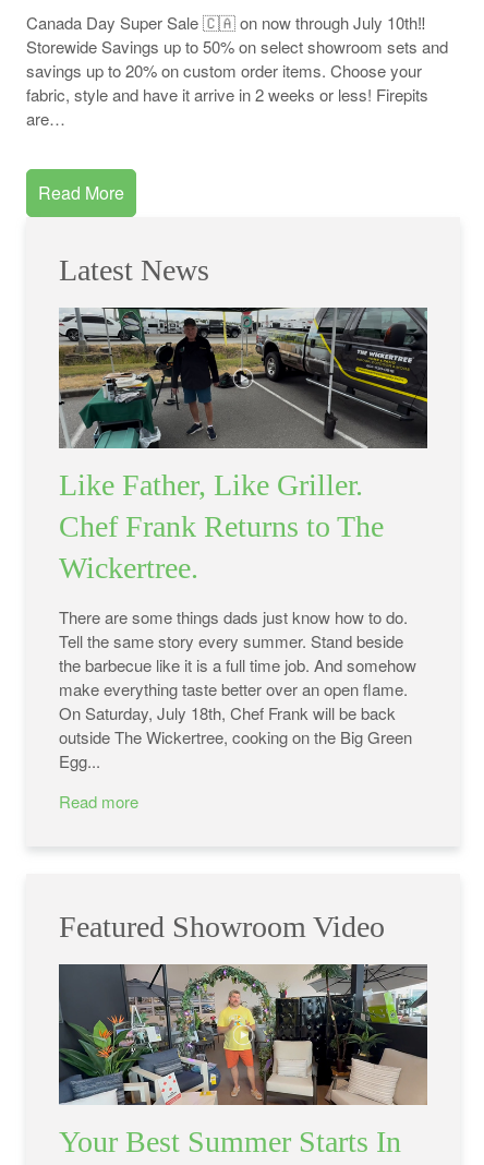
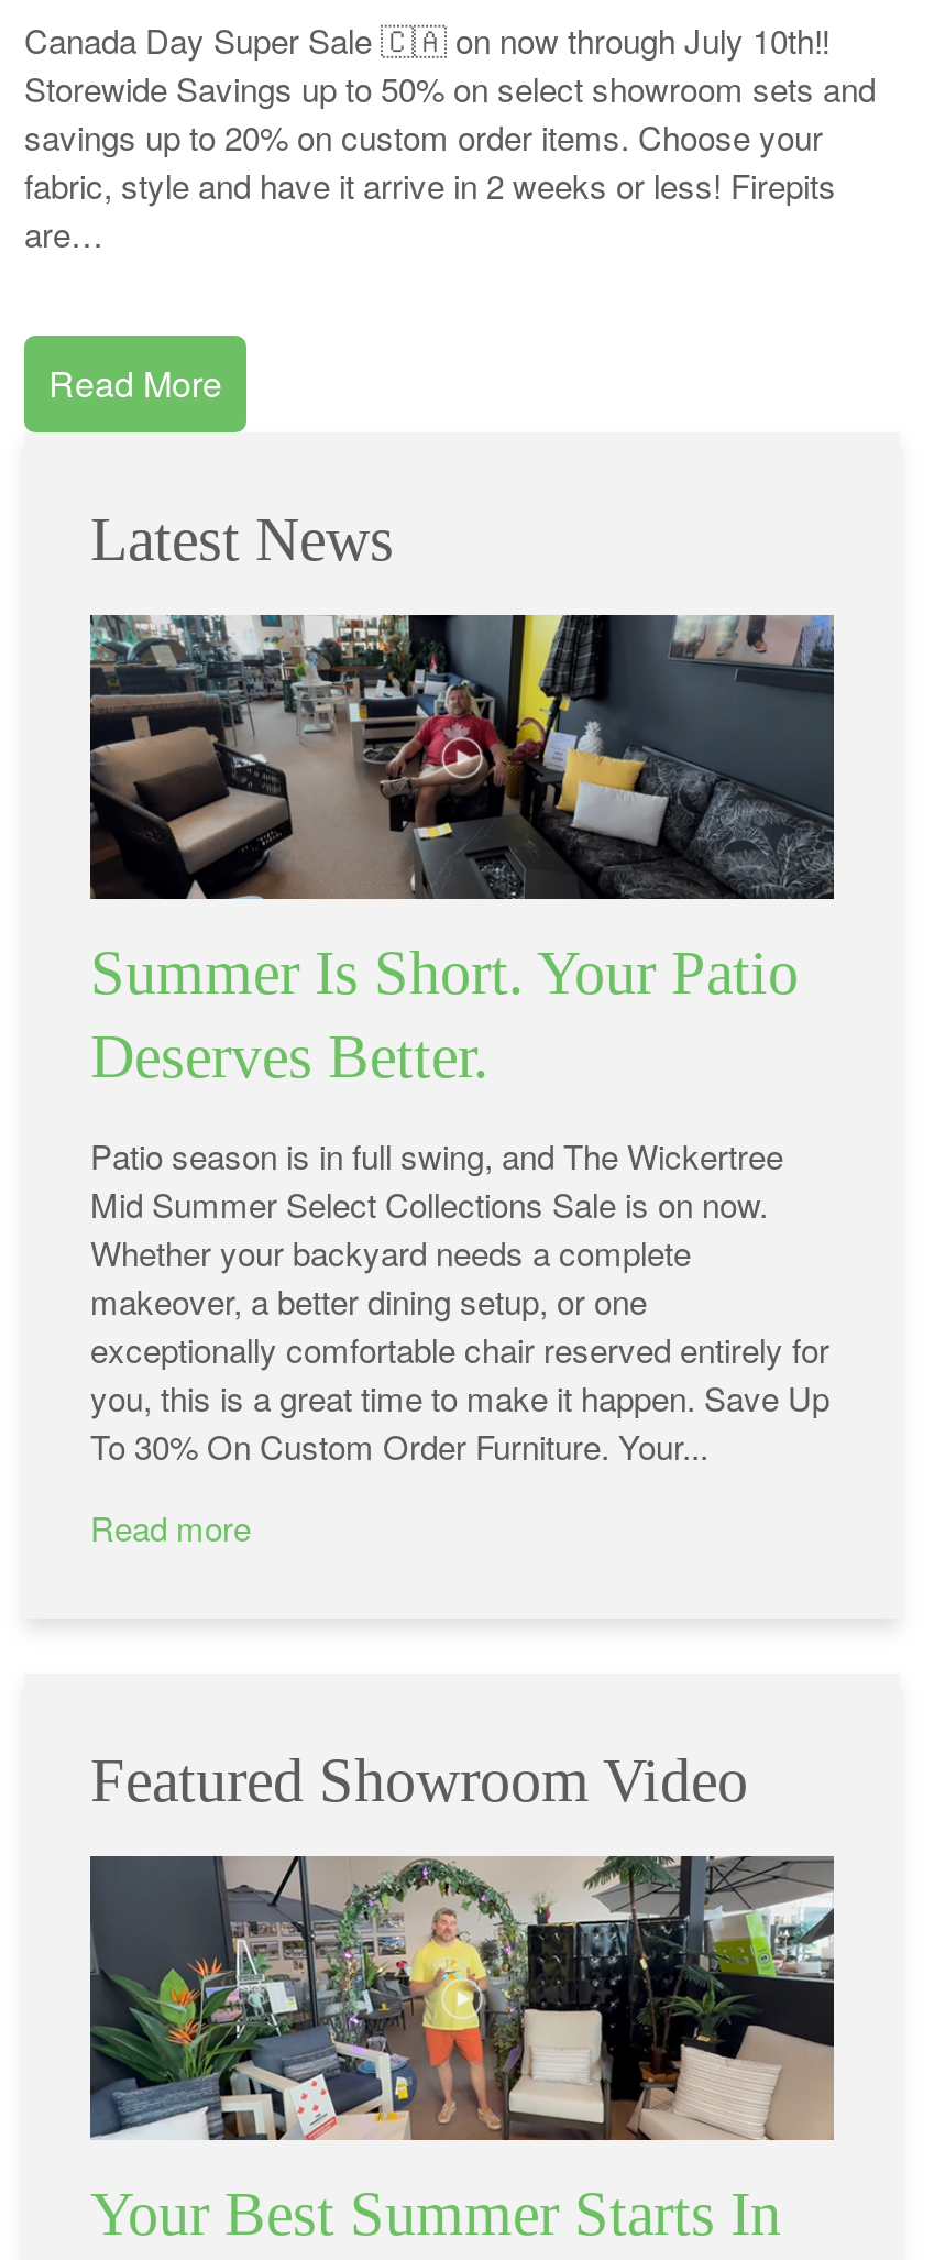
- [image]
- Like Father, Like Griller.
- Chef Frank Returns to The
- Wickertree.
+ [image]
+ Summer Is Short. Your Patio
+ Deserves Better.

- There are some things dads just know how to do.
- Tell the same story every summer. Stand beside
- the barbecue like it is a full time job. And somehow
- make everything taste better over an open flame.
- On Saturday, July 18th, Chef Frank will be back
- outside The Wickertree, cooking on the Big Green
- Egg...
+ Patio season is in full swing, and The Wickertree
+ Mid Summer Select Collections Sale is on now.
+ Whether your backyard needs a complete
+ makeover, a better dining setup, or one
+ exceptionally comfortable chair reserved entirely for
+ you, this is a great time to make it happen. Save Up
+ To 30% On Custom Order Furniture. Your...
